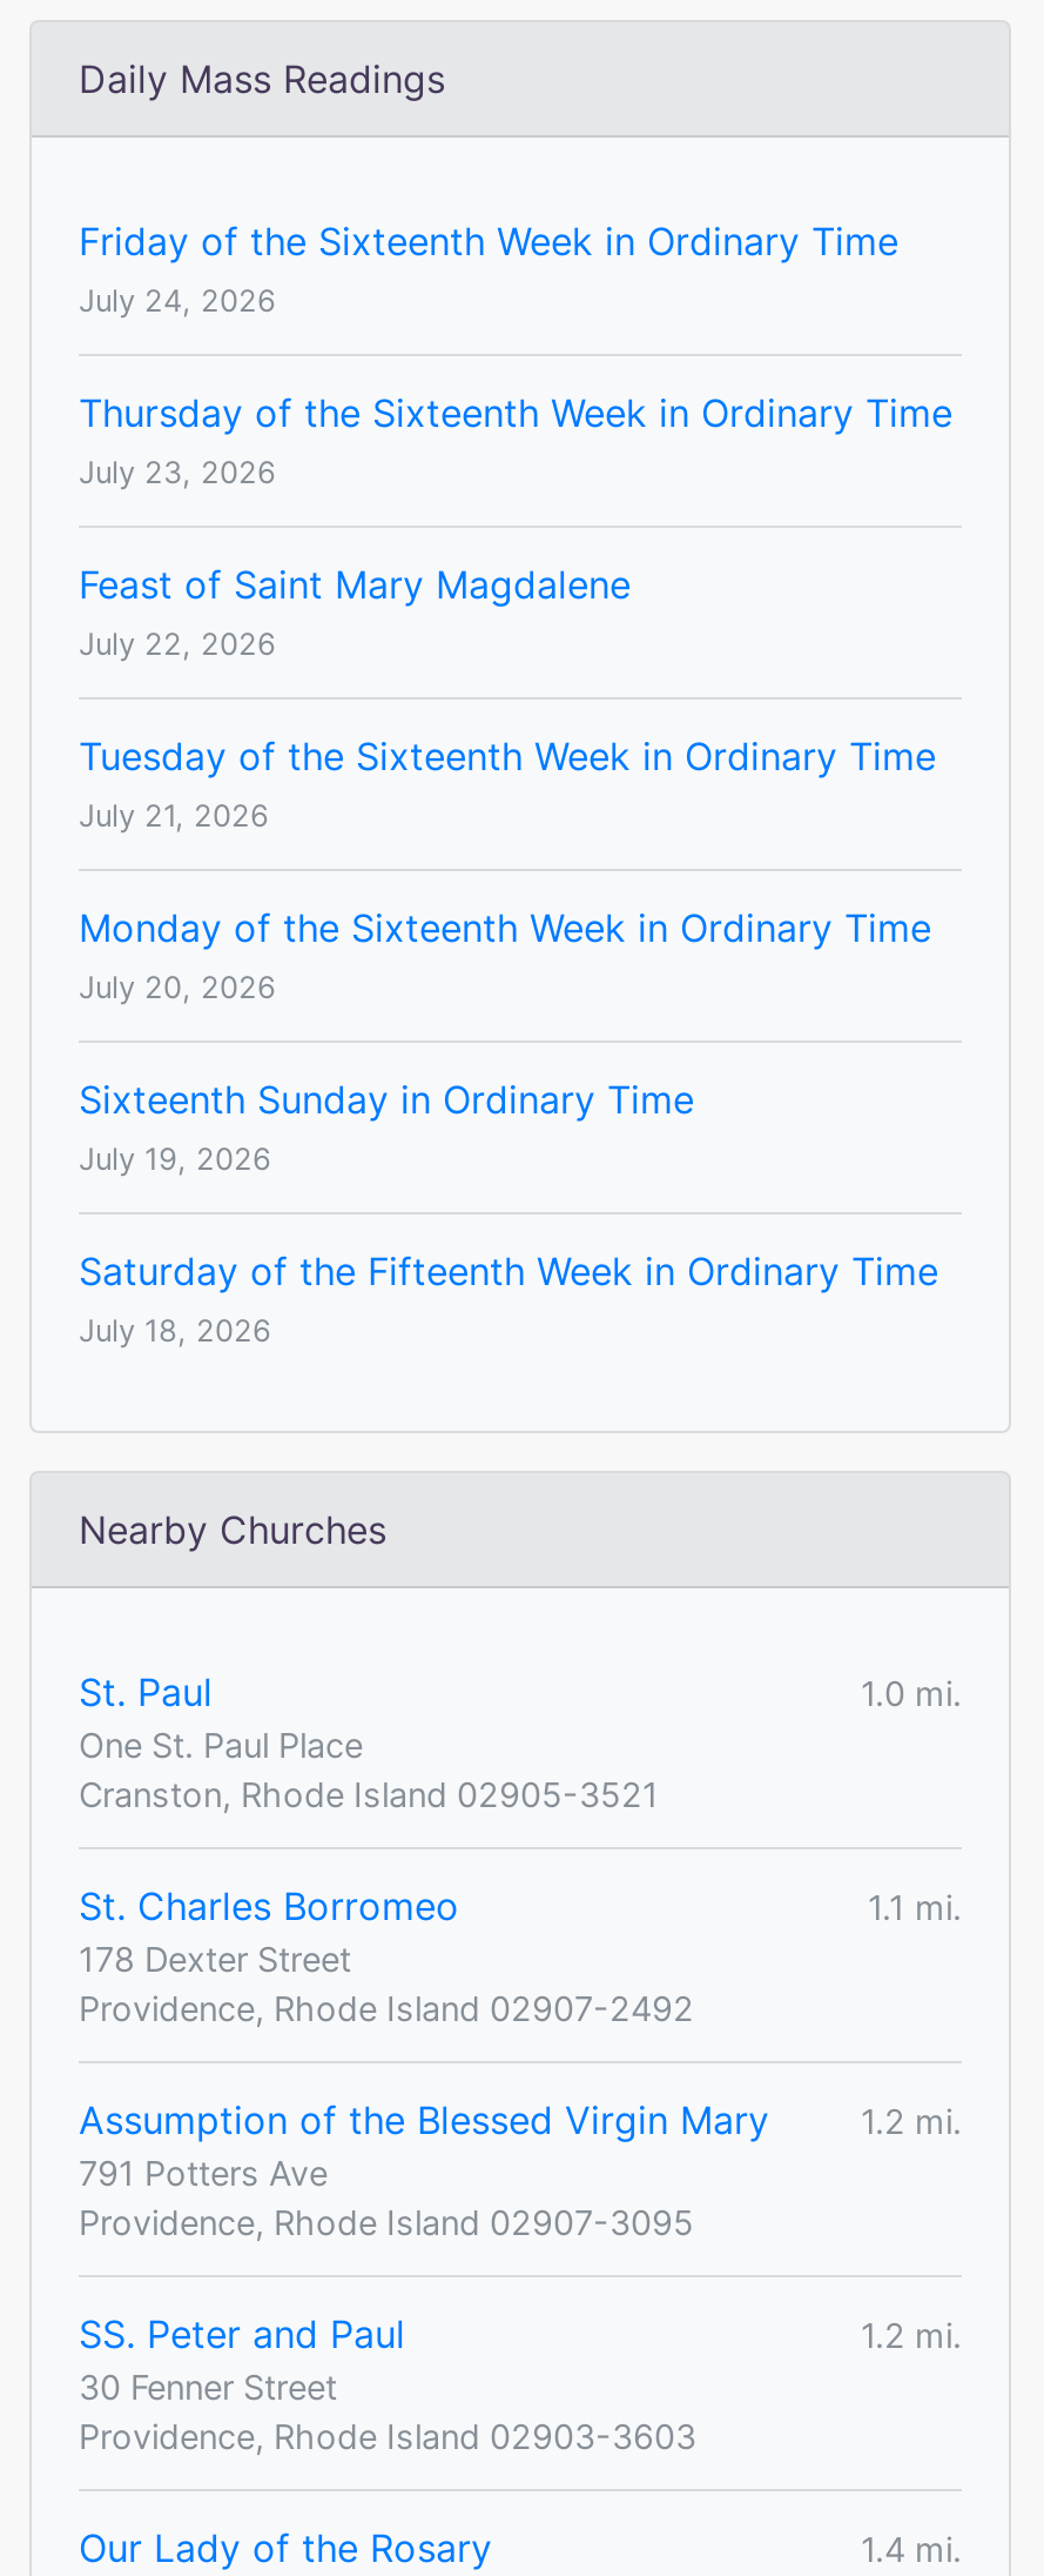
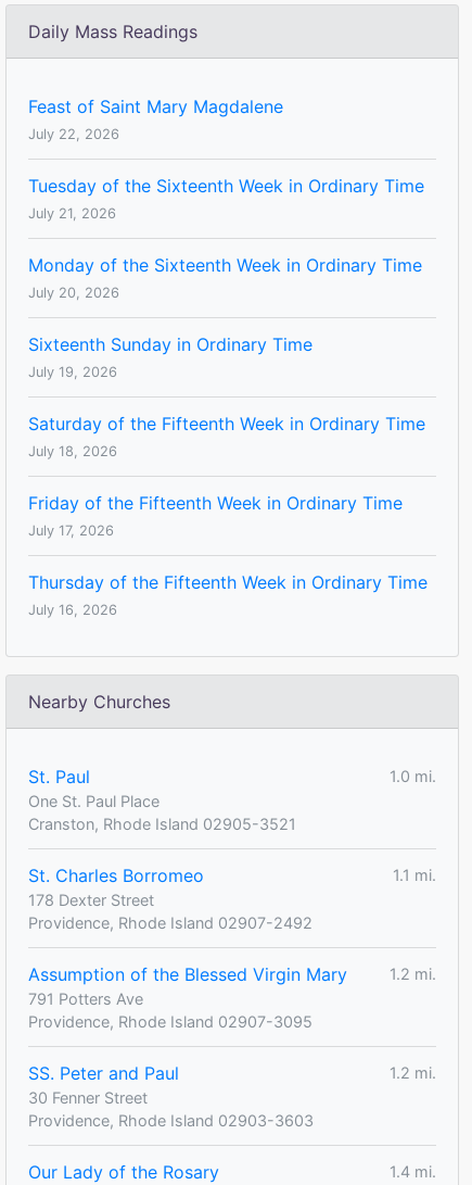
- Friday of the Sixteenth Week in Ordinary Time
- July 24, 2026
- Thursday of the Sixteenth Week in Ordinary Time
- July 23, 2026

moved up: Feast of Saint Mary Magdalene | July 22, 2026 | Tuesday of the Sixteenth Week in Ordinary Time | ... | Saturday of the Fifteenth Week in Ordinary Time | July 18, 2026

+ Friday of the Fifteenth Week in Ordinary Time
+ July 17, 2026
+ Thursday of the Fifteenth Week in Ordinary Time
+ July 16, 2026
